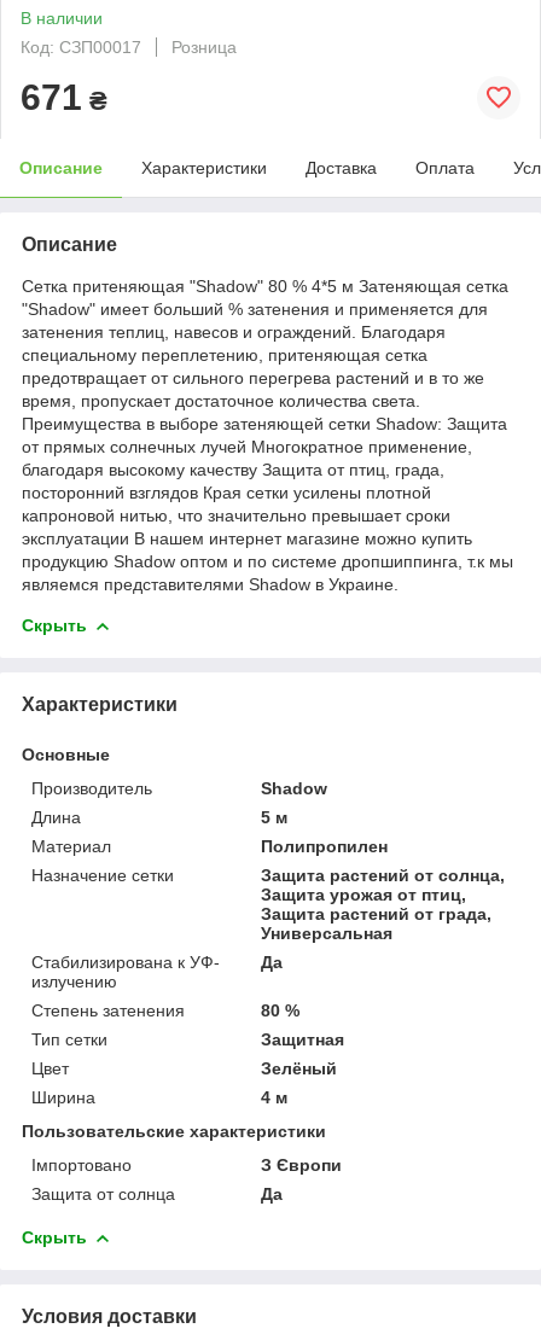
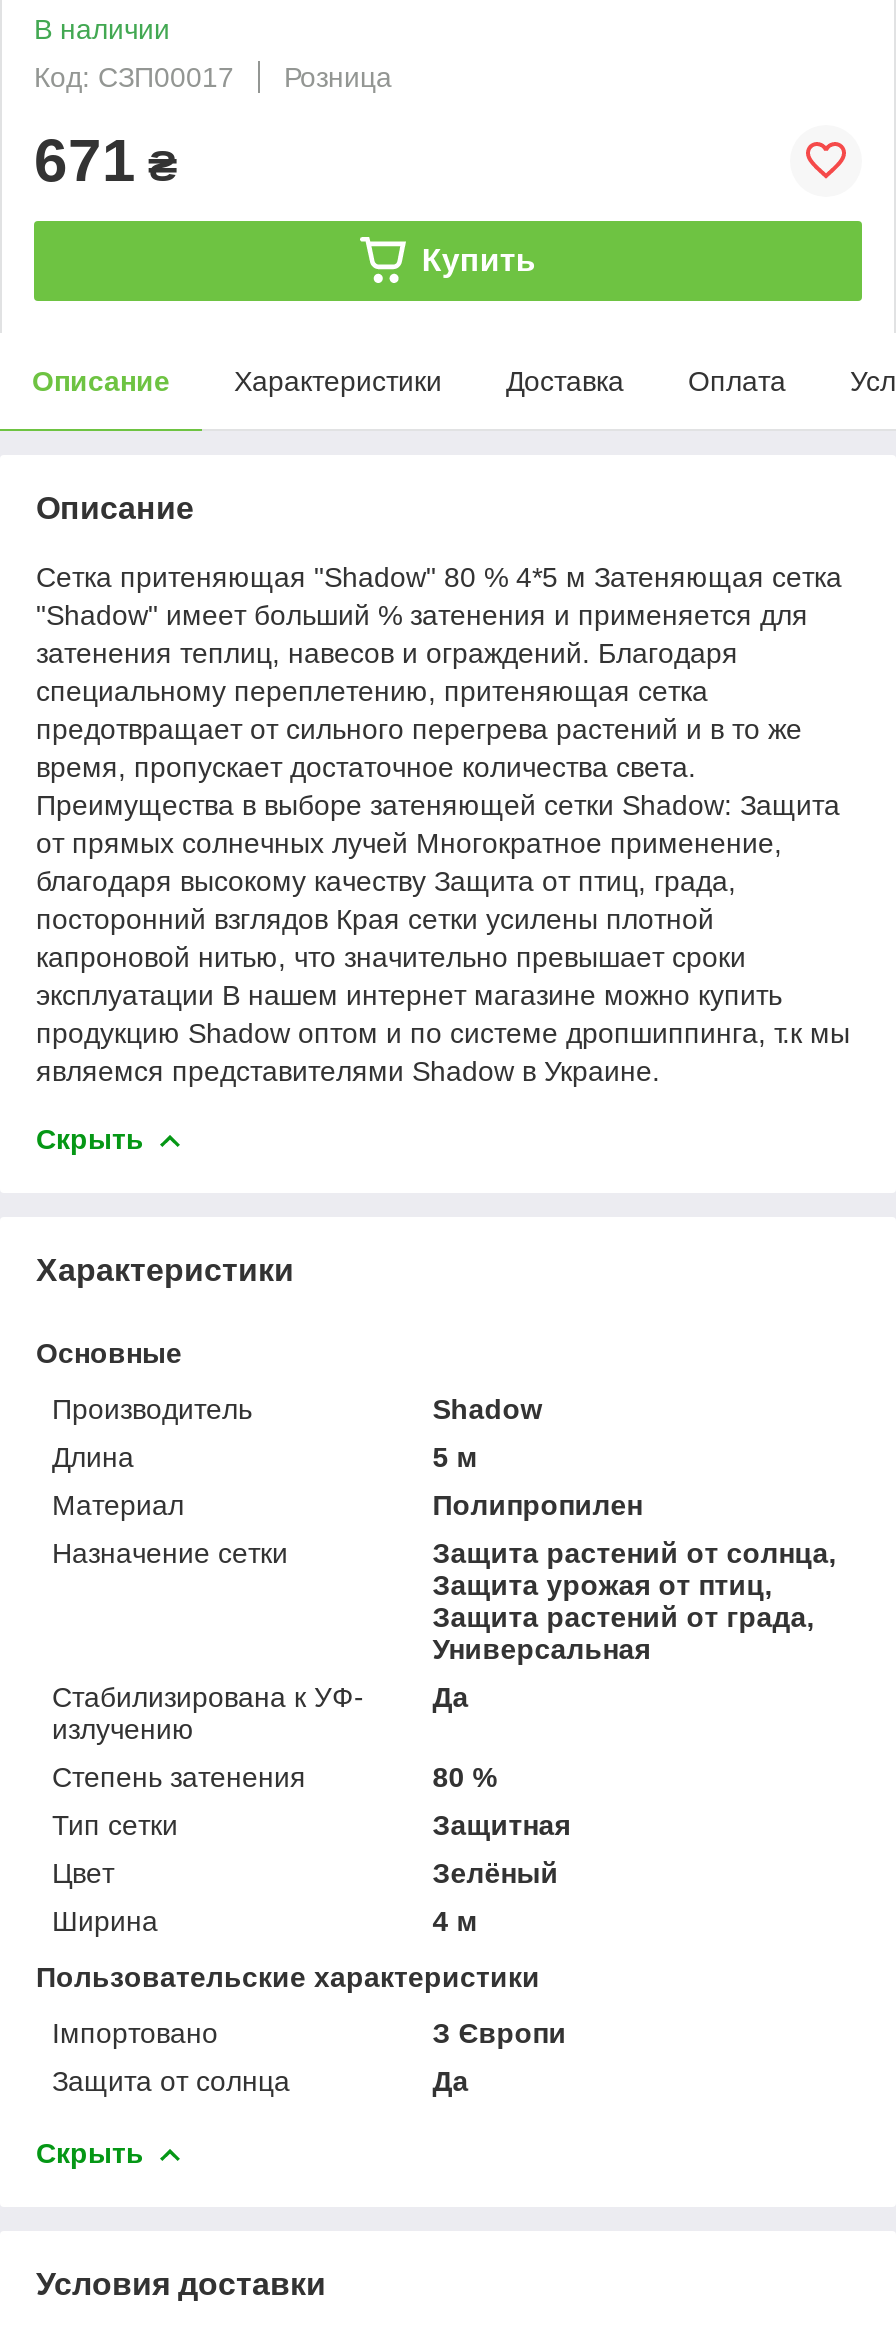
+ Купить
